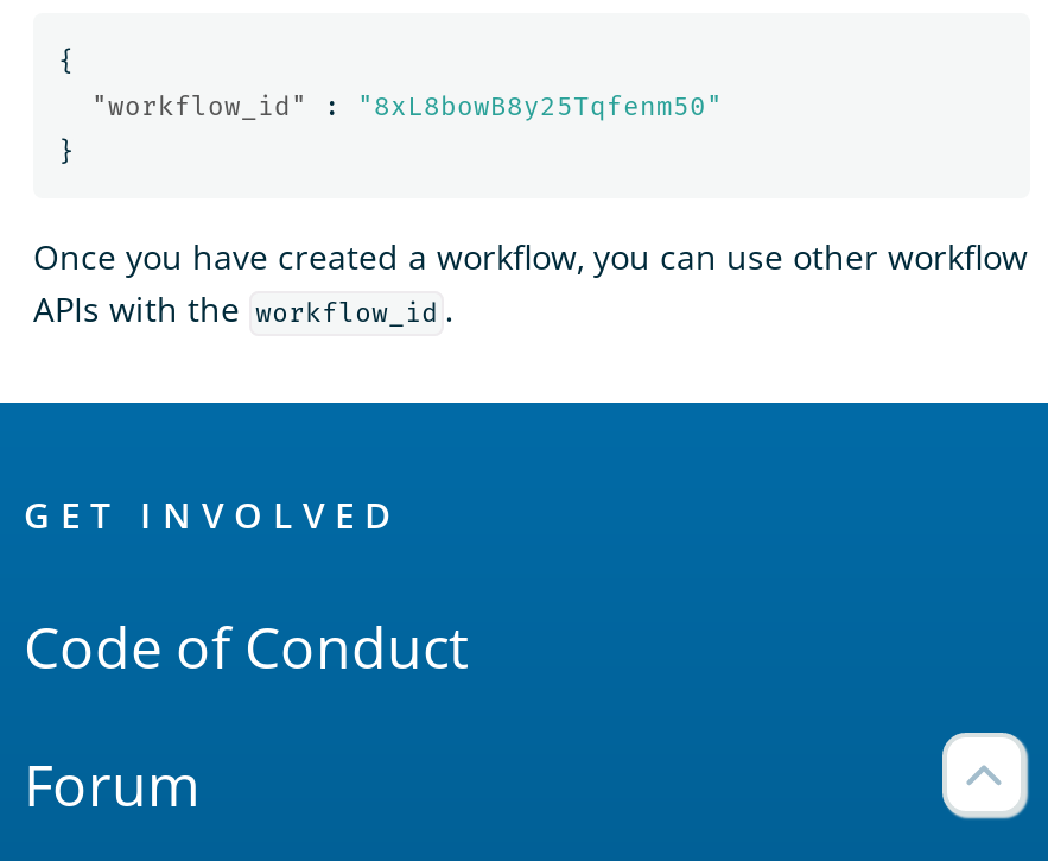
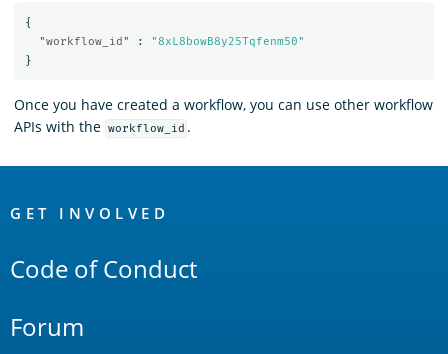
- [image]
